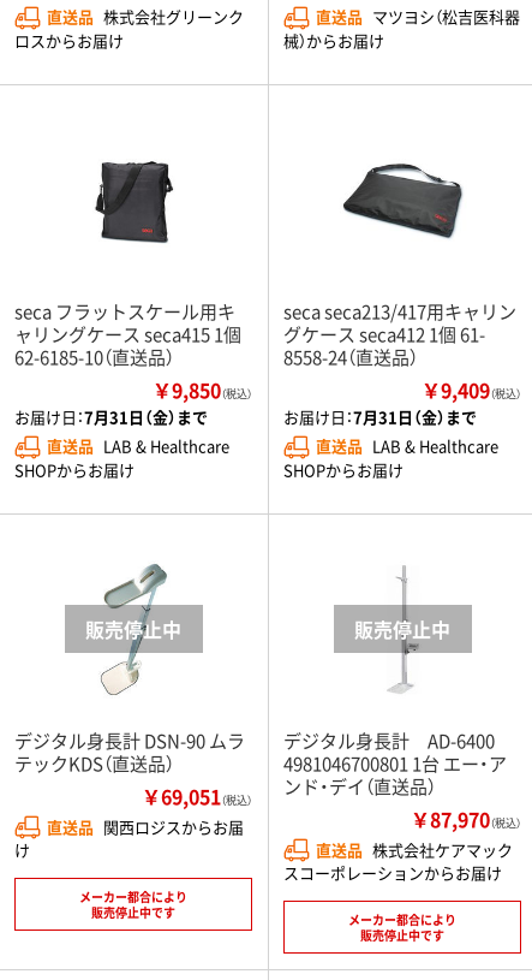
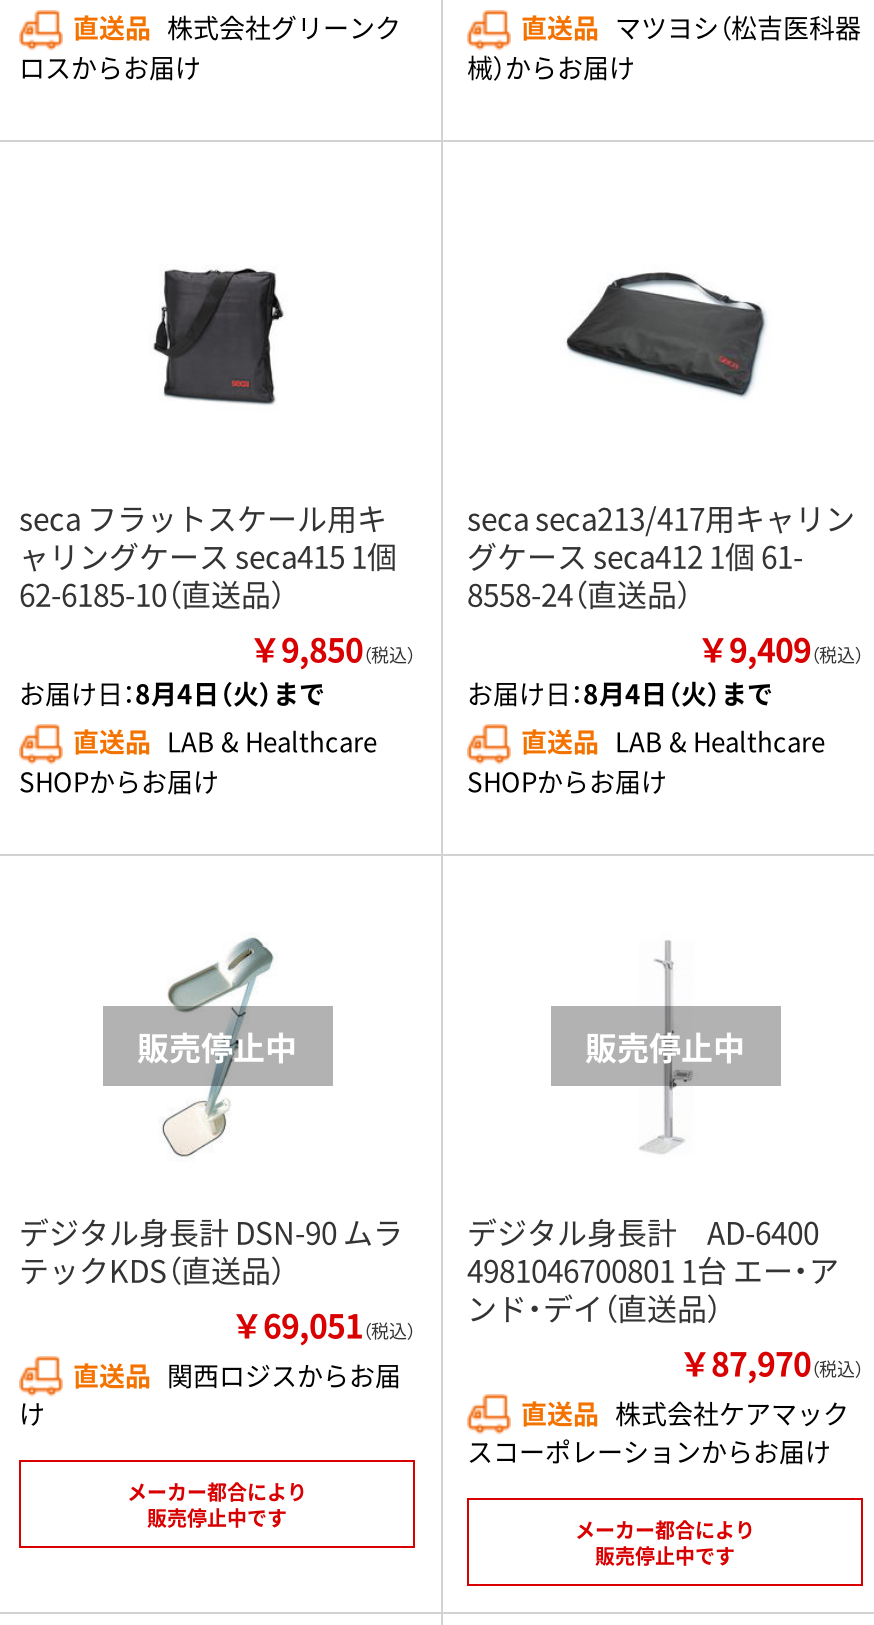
- お届け日：7月31日（金）まで
+ お届け日：8月4日（火）まで

- お届け日：7月31日（金）まで
+ お届け日：8月4日（火）まで
